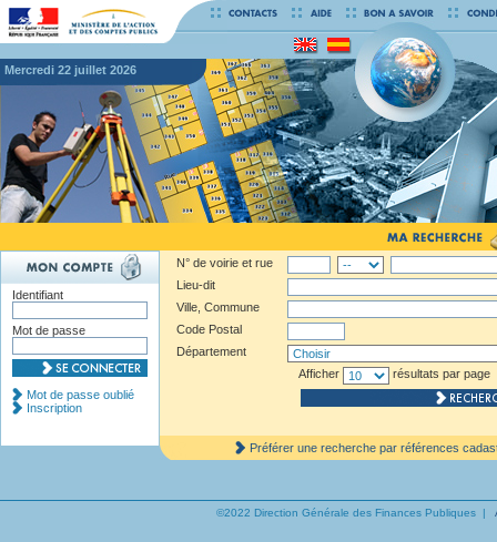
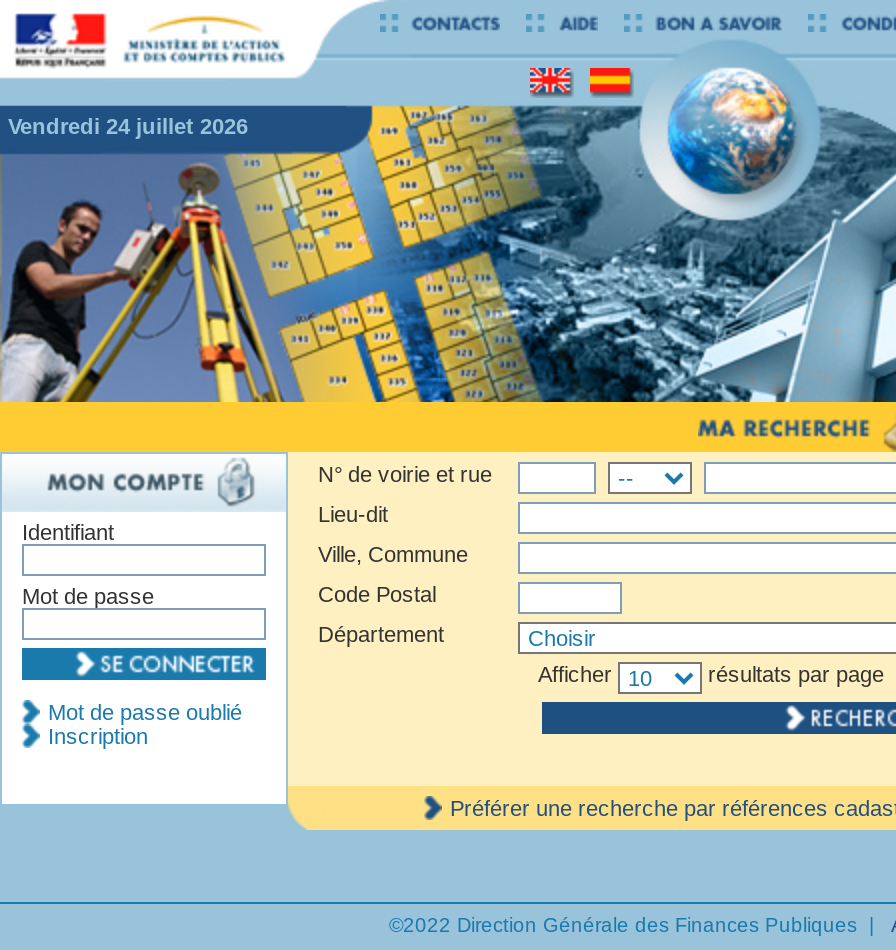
- mercredi 22 juillet 2026
+ vendredi 24 juillet 2026
